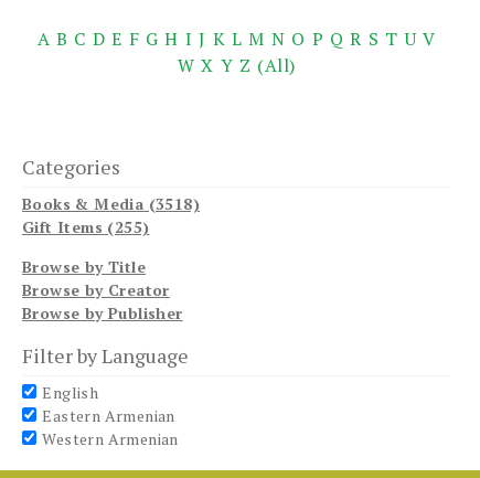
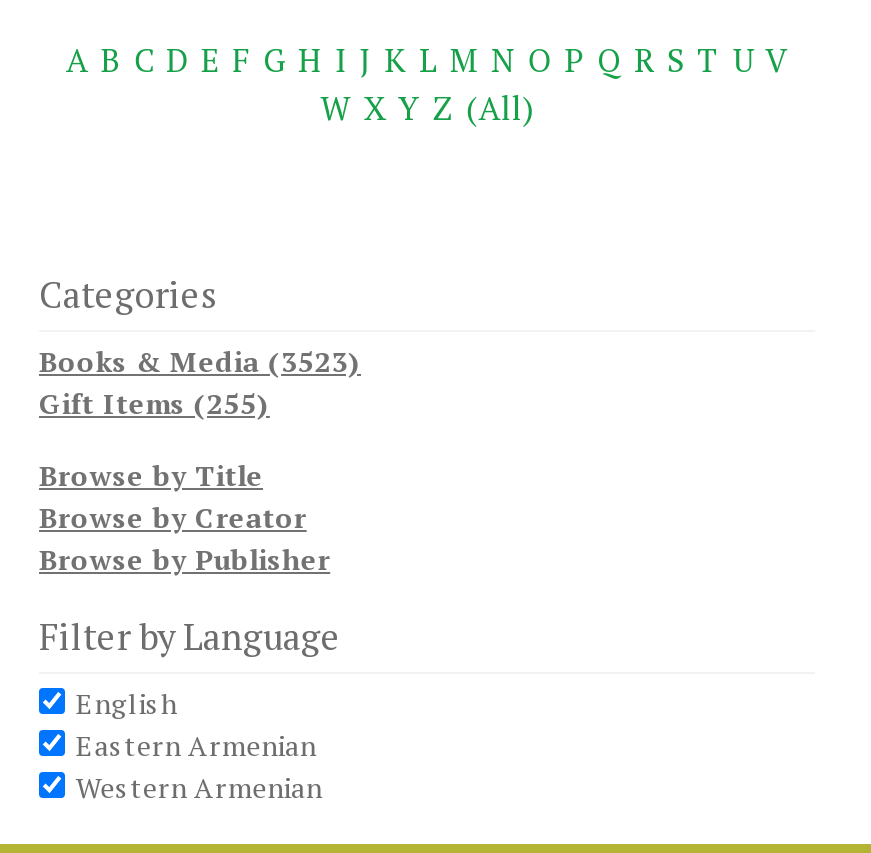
- Books & Media (3518)
+ Books & Media (3523)
